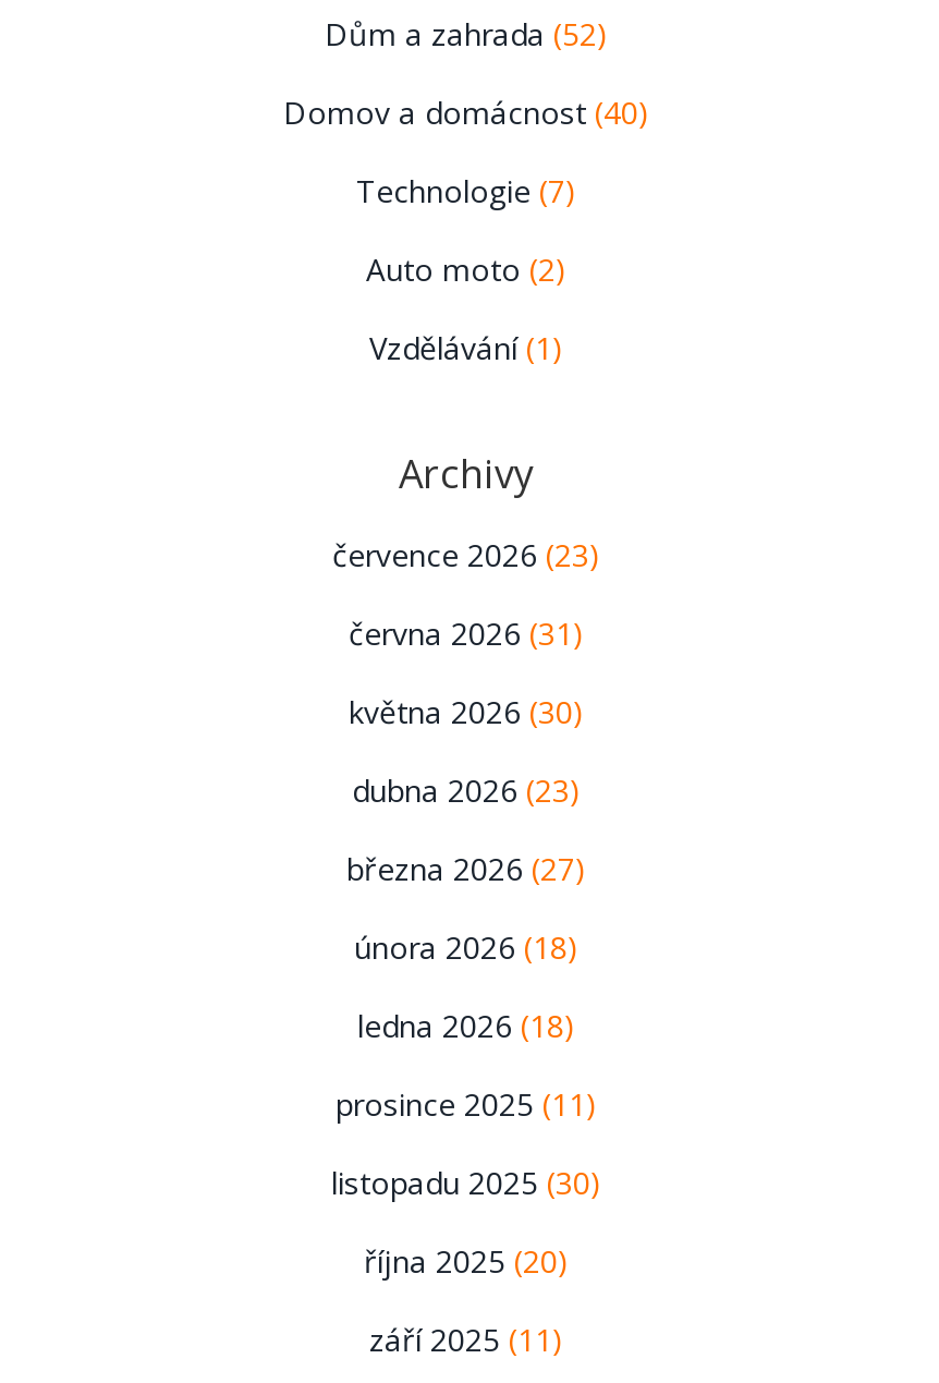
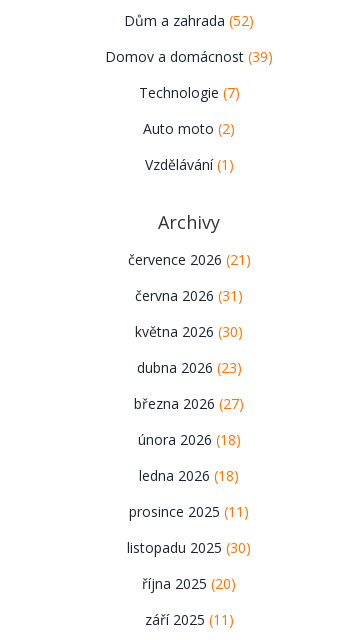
- Domov a domácnost (40)
+ Domov a domácnost (39)

- července 2026 (23)
+ července 2026 (21)
